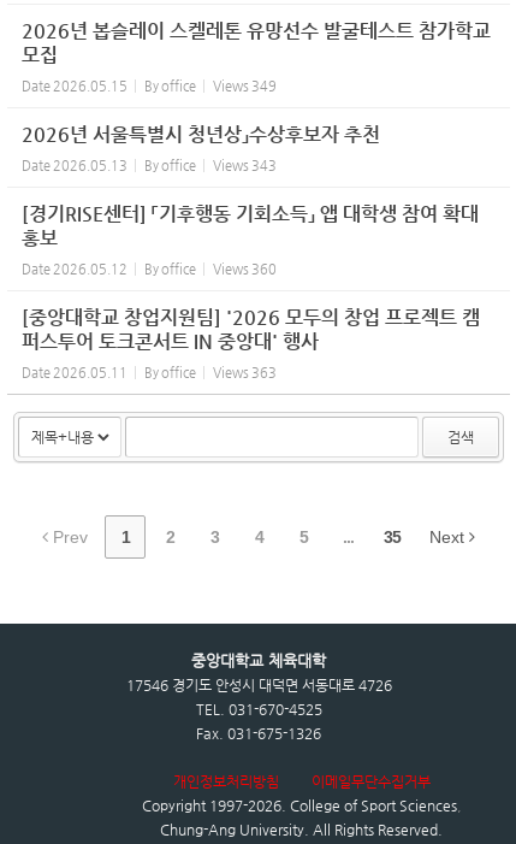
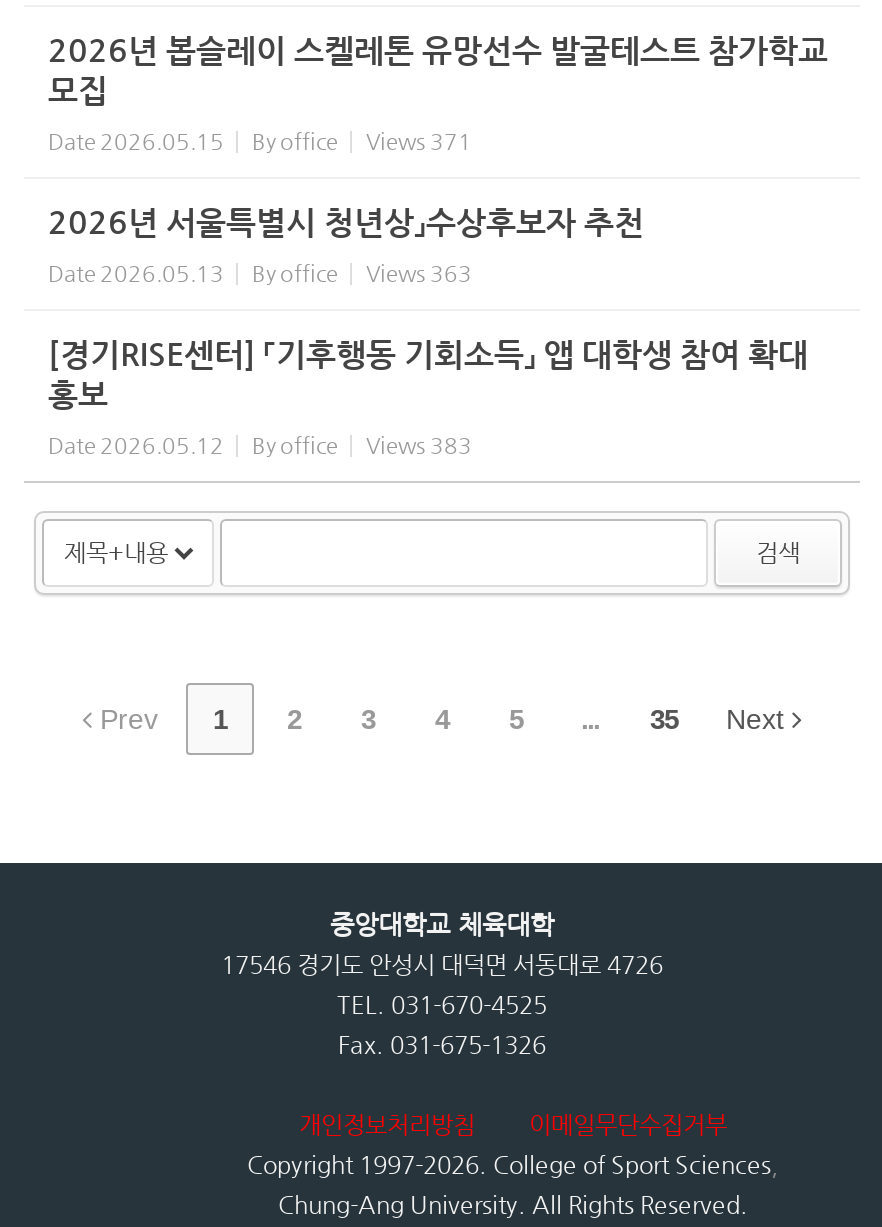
- Date 2026.05.15 By office Views 349
+ Date 2026.05.15 By office Views 371

- Date 2026.05.13 By office Views 343
+ Date 2026.05.13 By office Views 363

- Views 360
- [중앙대학교 창업지원팀] '2026 모두의 창업 프로젝트 캠
- 퍼스투어 토크콘서트 IN 중앙대' 행사
- Date 2026.05.11
- By office
- Views 363
+ Views 383
